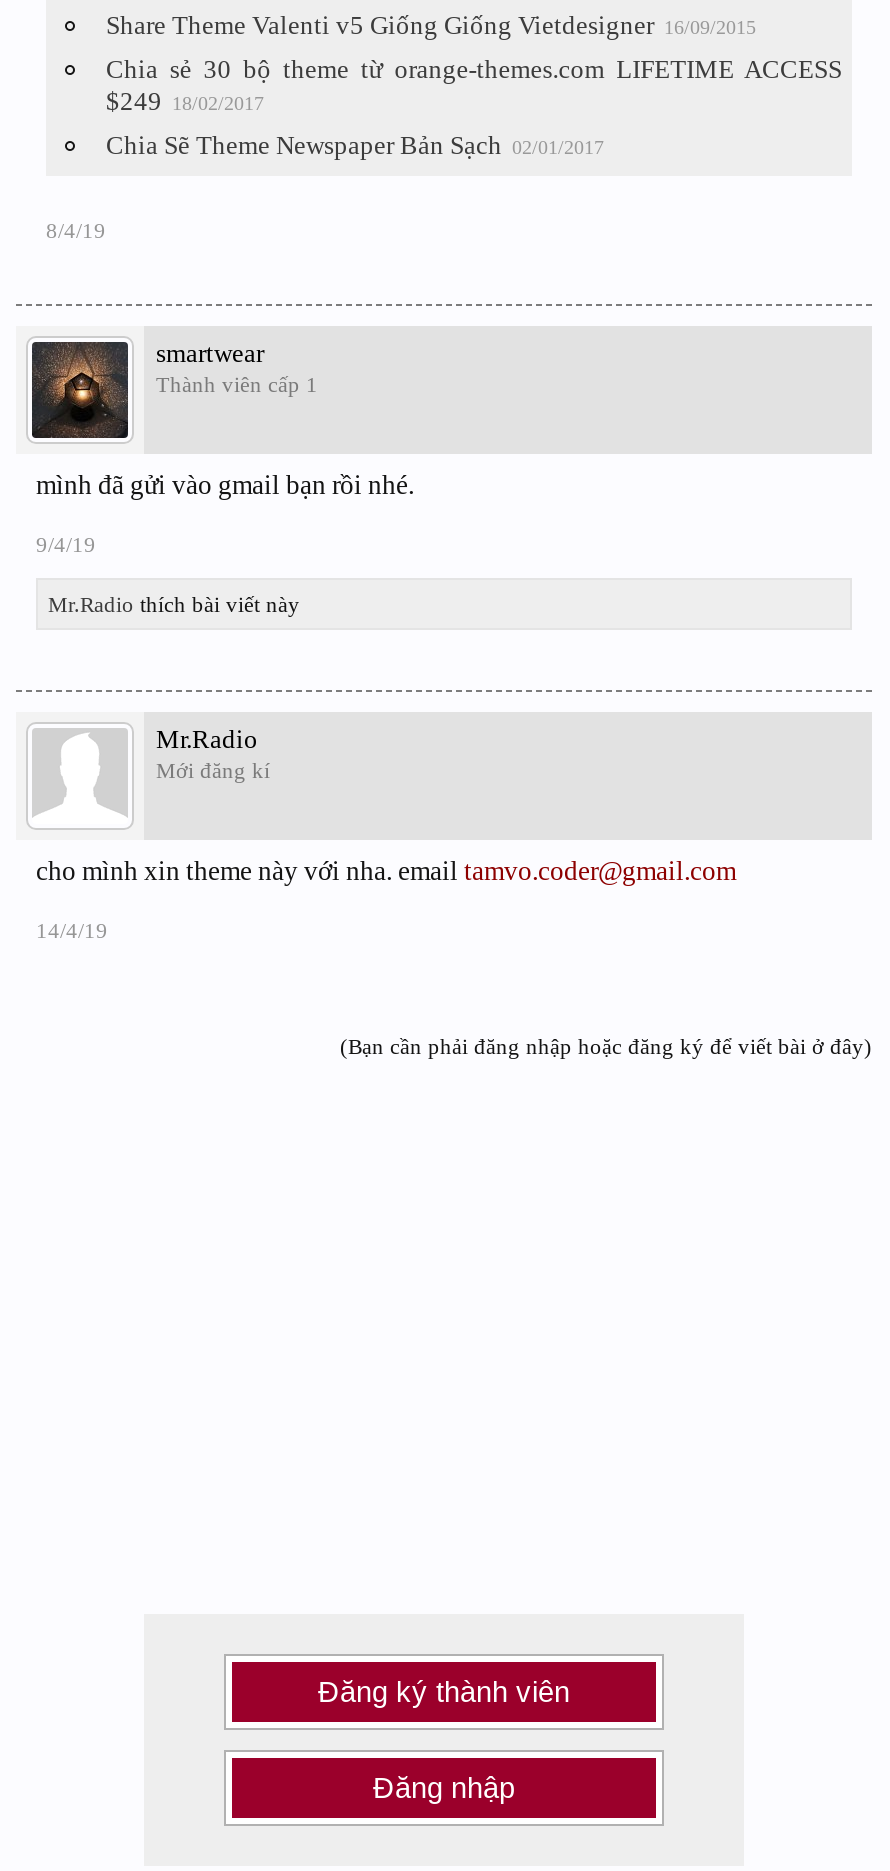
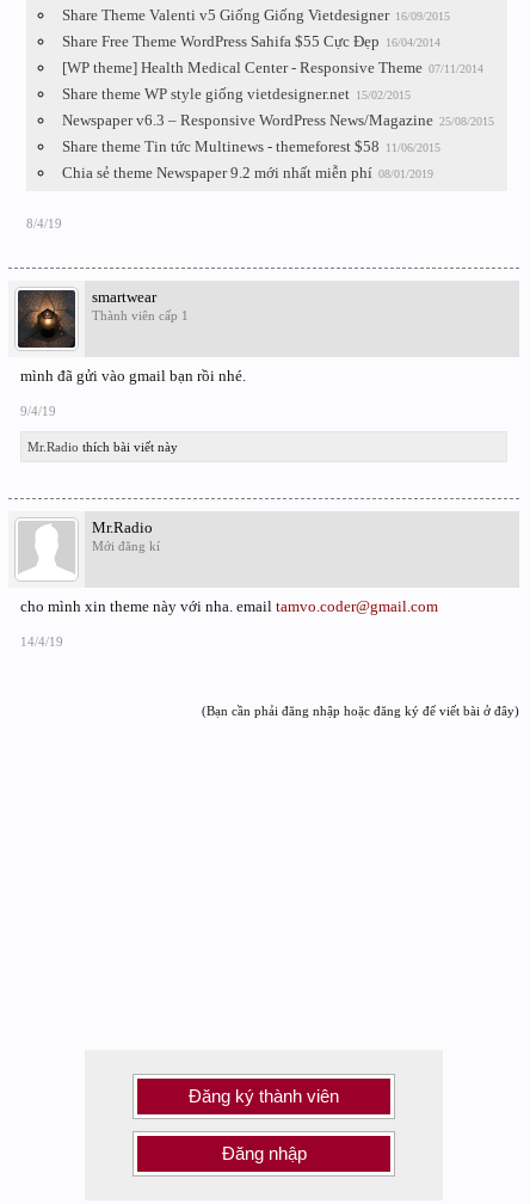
- Chia sẻ 30 bộ theme từ orange-themes.com LIFETIME ACCESS
- $249 18/02/2017
- Chia Sẽ Theme Newspaper Bản Sạch 02/01/2017
+ Share Free Theme WordPress Sahifa $55 Cực Đẹp 16/04/2014
+ [WP theme] Health Medical Center - Responsive Theme 07/11/2014
+ Share theme WP style giống vietdesigner.net 15/02/2015
+ Newspaper v6.3 – Responsive WordPress News/Magazine 25/08/2015
+ Share theme Tin tức Multinews - themeforest $58 11/06/2015
+ Chia sẻ theme Newspaper 9.2 mới nhất miễn phí 08/01/2019
